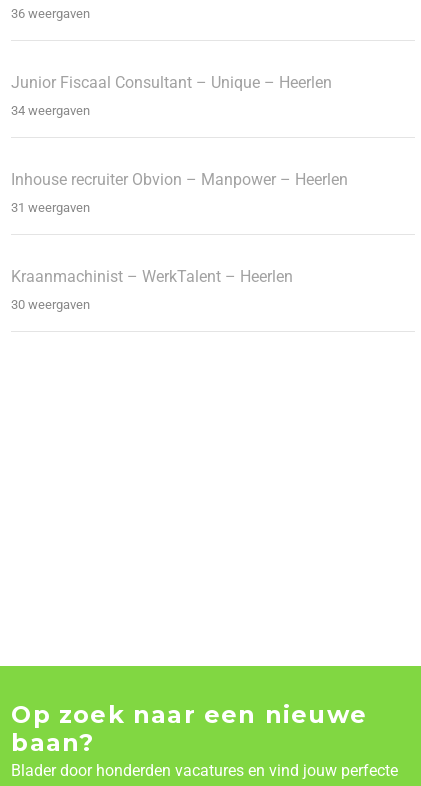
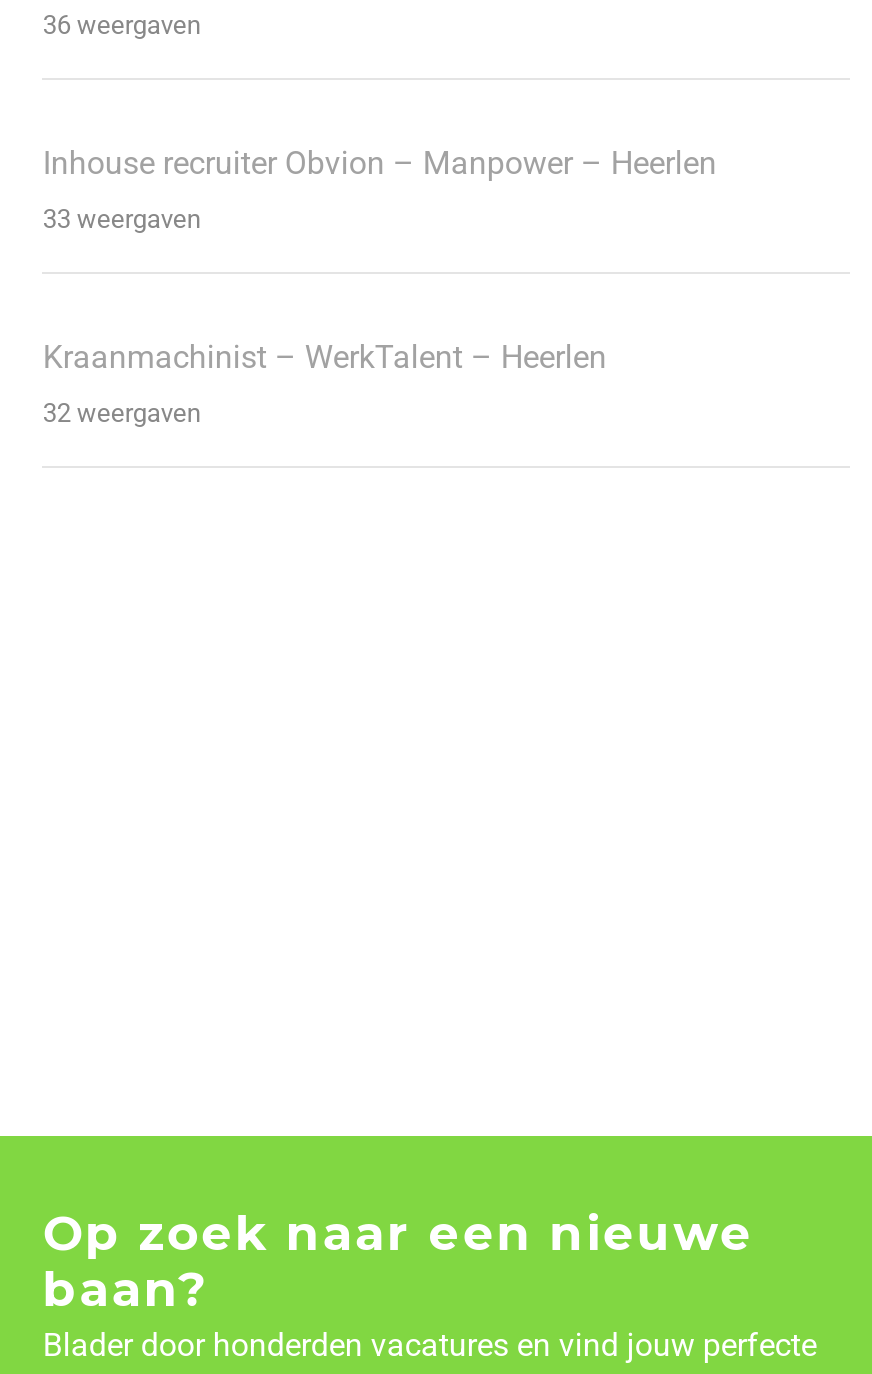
- Junior Fiscaal Consultant – Unique – Heerlen
- 34 weergaven

- 31 weergaven
+ 33 weergaven

- 30 weergaven
+ 32 weergaven
